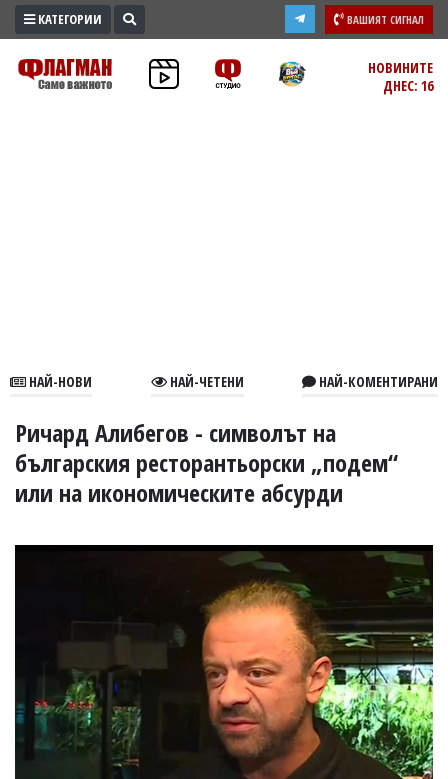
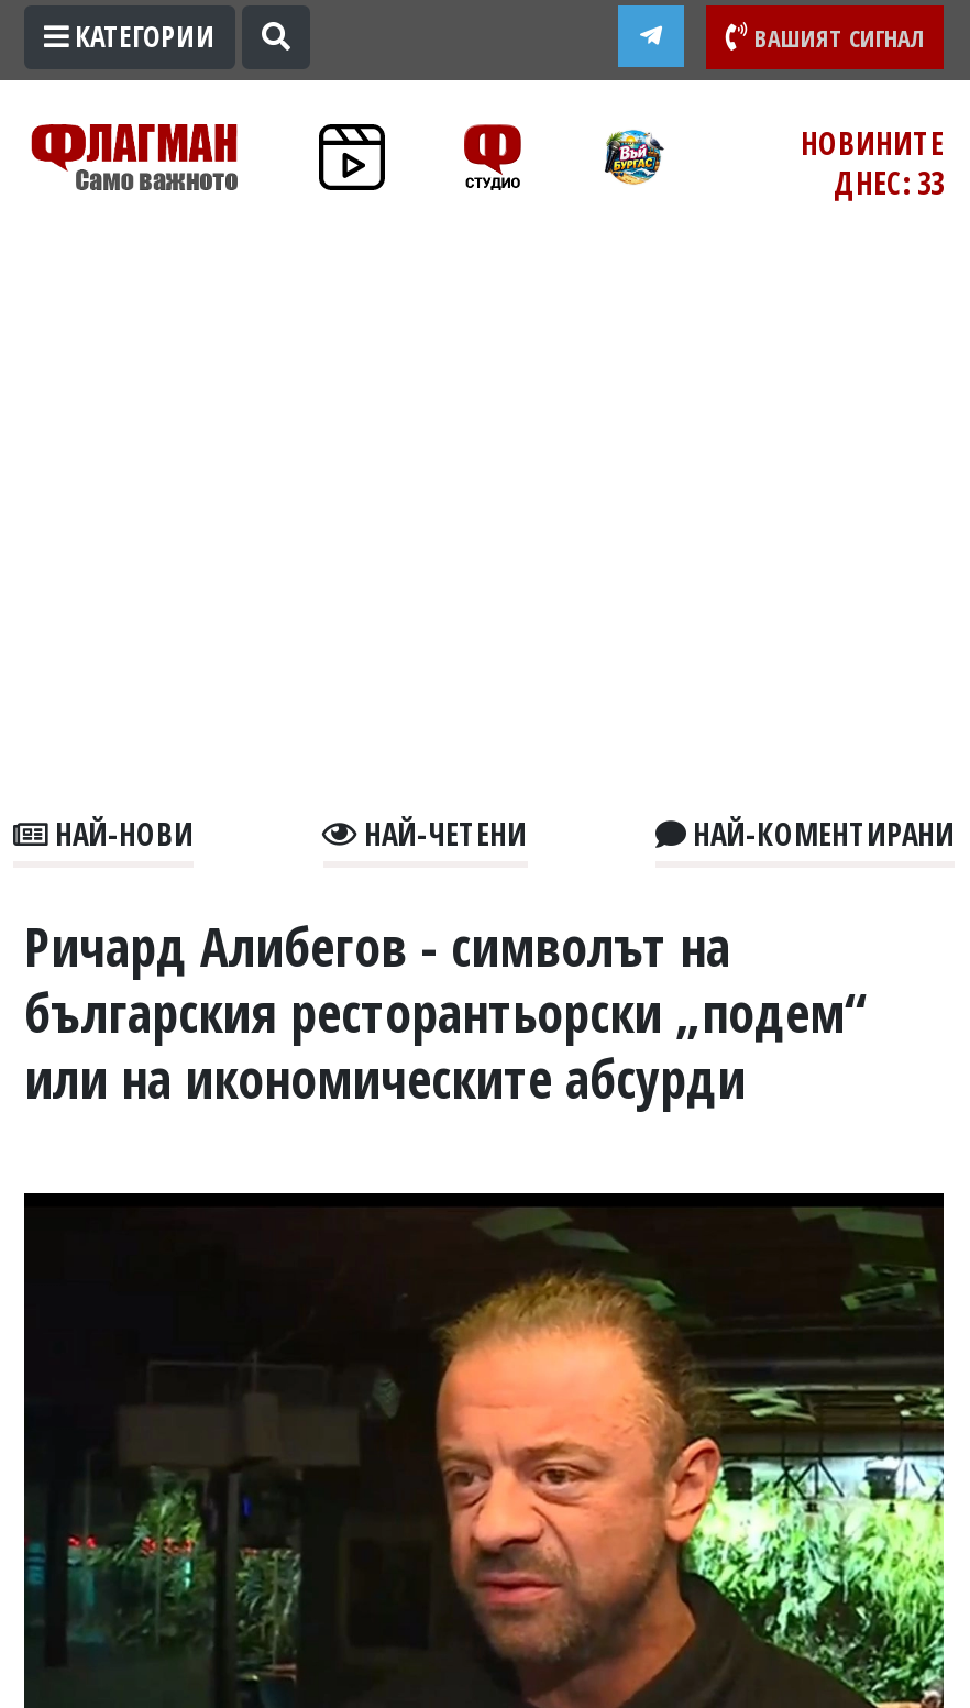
- ДНЕС: 16
+ ДНЕС: 33
